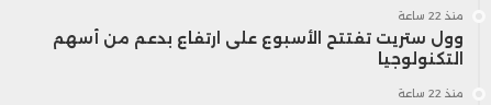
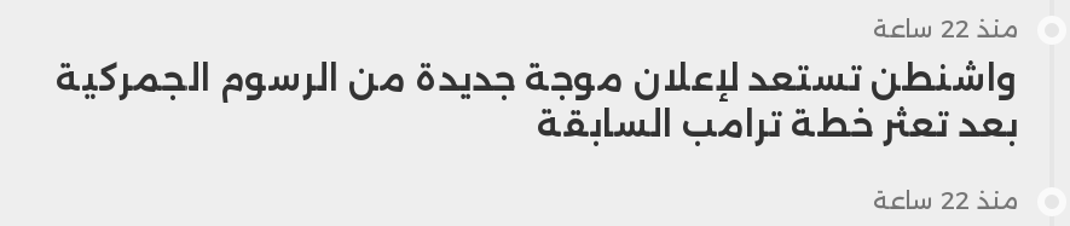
- وول ستريت تفتتح الأسبوع على ارتفاع بدعم من أسهم
- التكنولوجيا
+ واشنطن تستعد لإعلان موجة جديدة من الرسوم الجمركية
+ بعد تعثر خطة ترامب السابقة
